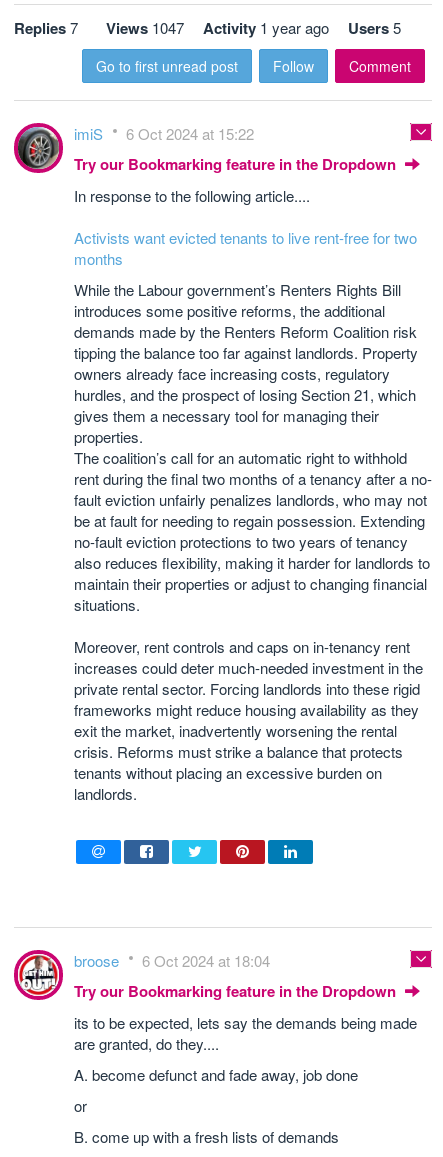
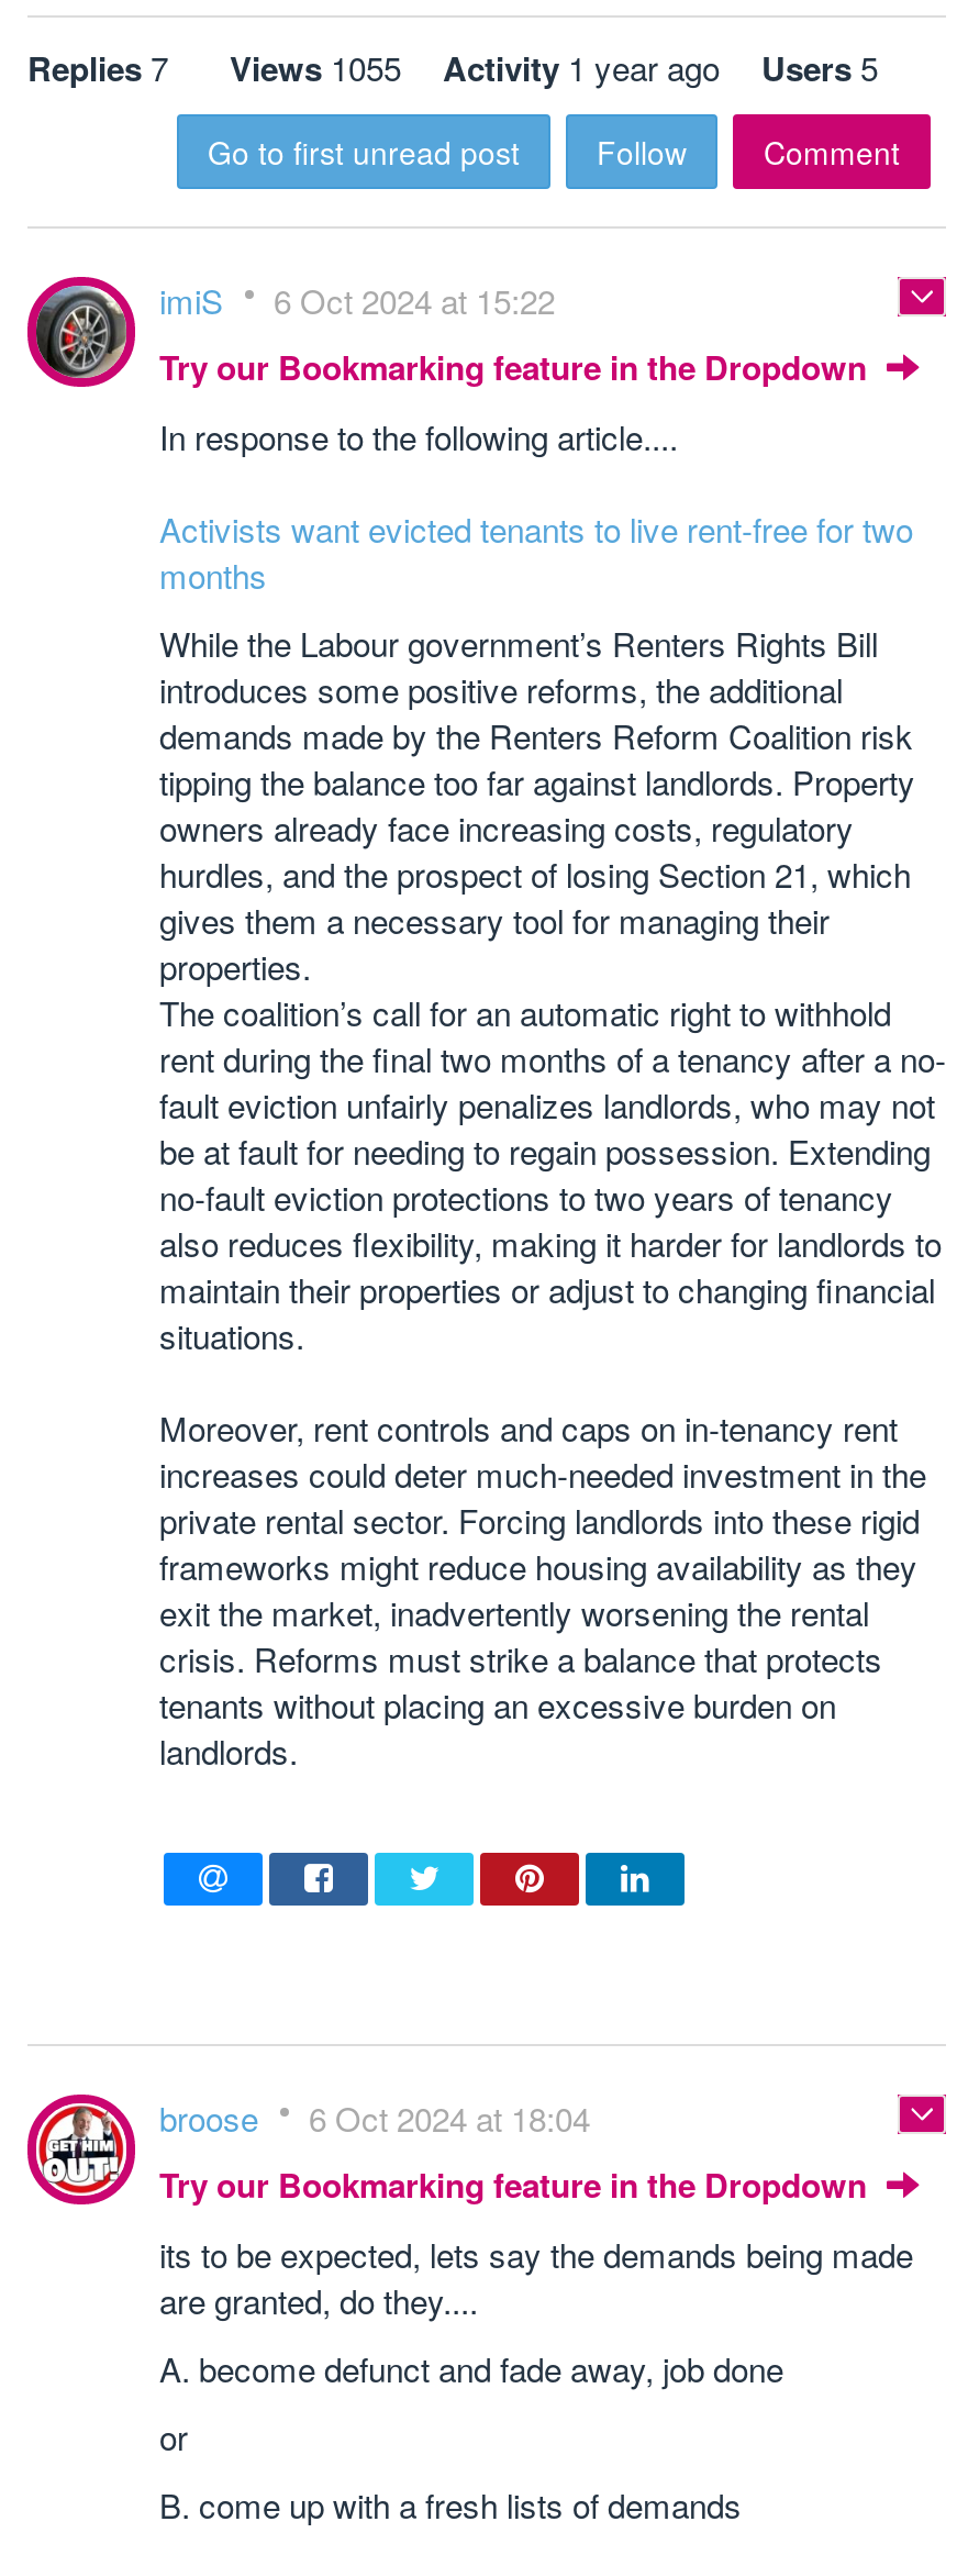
- Replies 7 Views 1047 Activity 1 year ago Users 5
+ Replies 7 Views 1055 Activity 1 year ago Users 5
